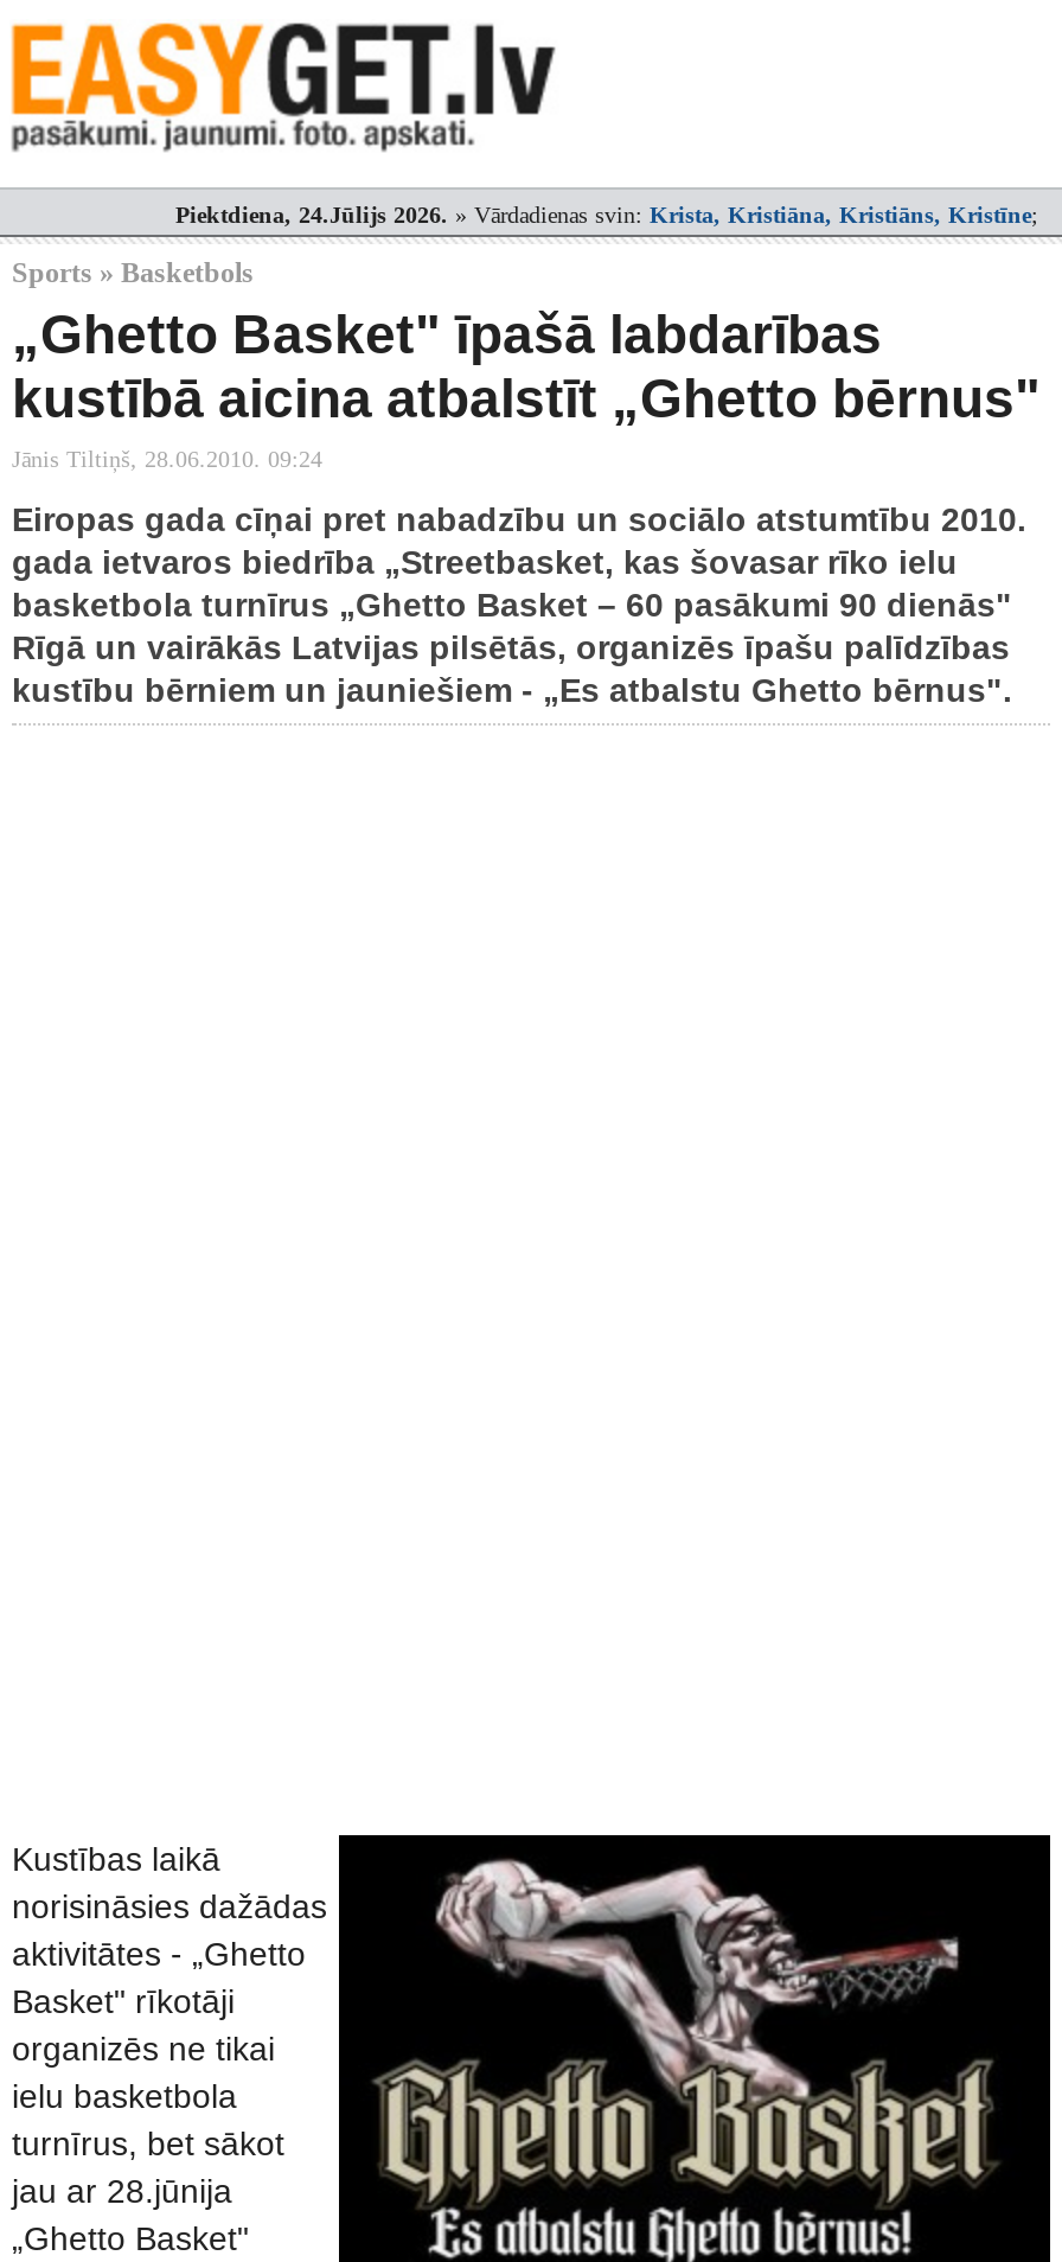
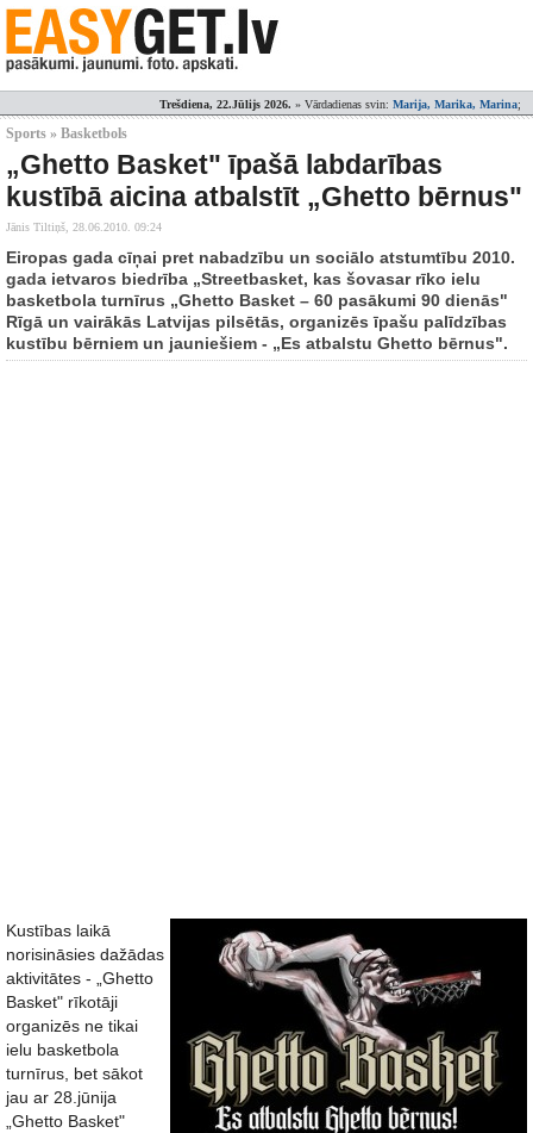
- Piektdiena, 24.Jūlijs 2026.» Vārdadienas svin: Krista, Kristiāna, Kristiāns, Kristīne;
+ Trešdiena, 22.Jūlijs 2026.» Vārdadienas svin: Marija, Marika, Marina;
